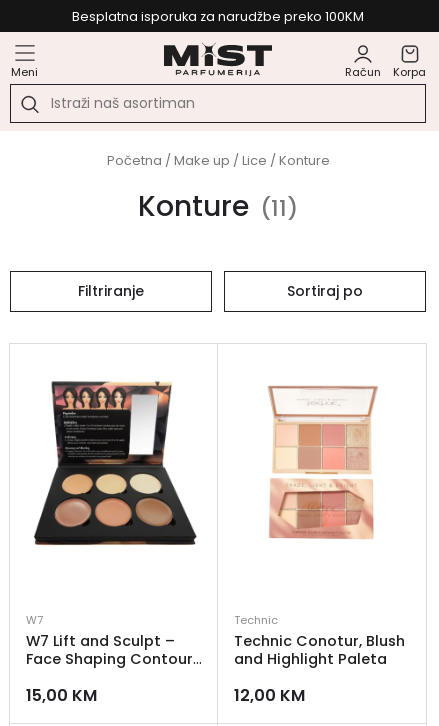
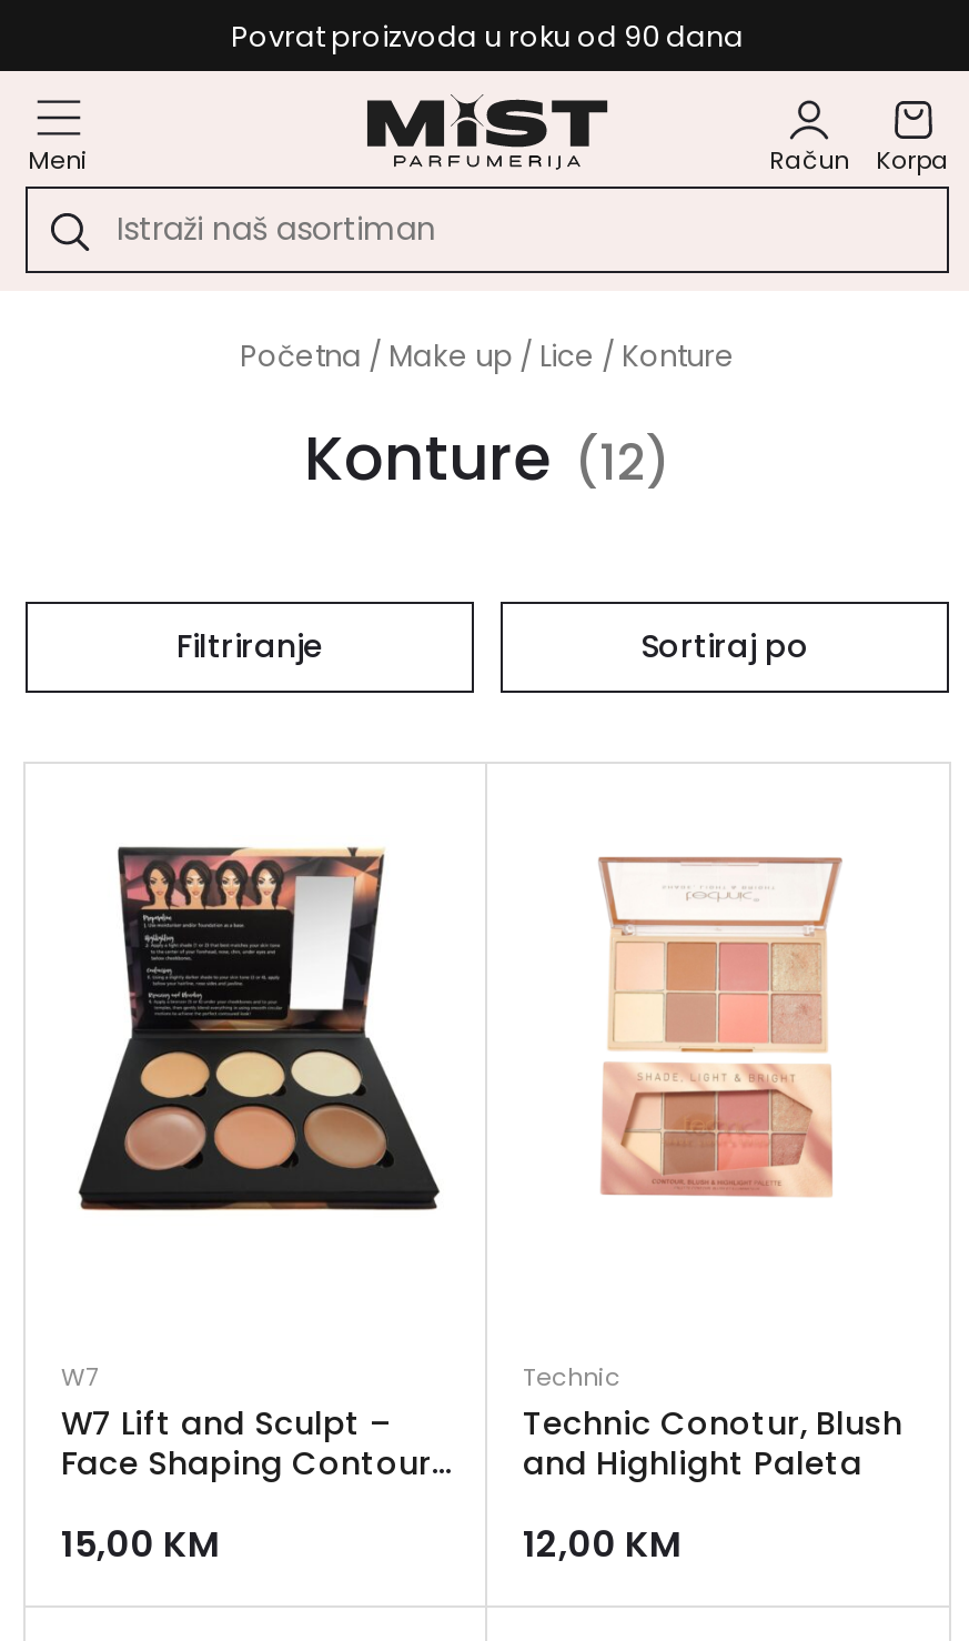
- Besplatna isporuka za narudžbe preko 100KM
+ Povrat proizvoda u roku od 90 dana

- Konture (11)
+ Konture (12)
